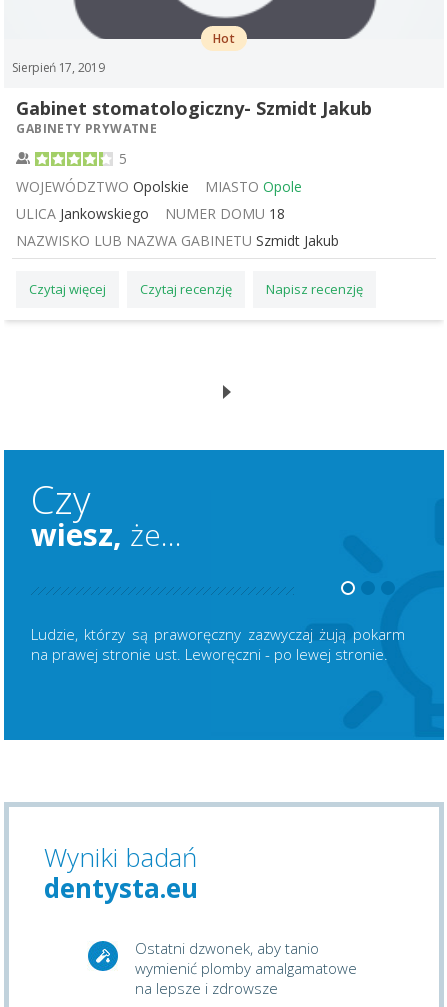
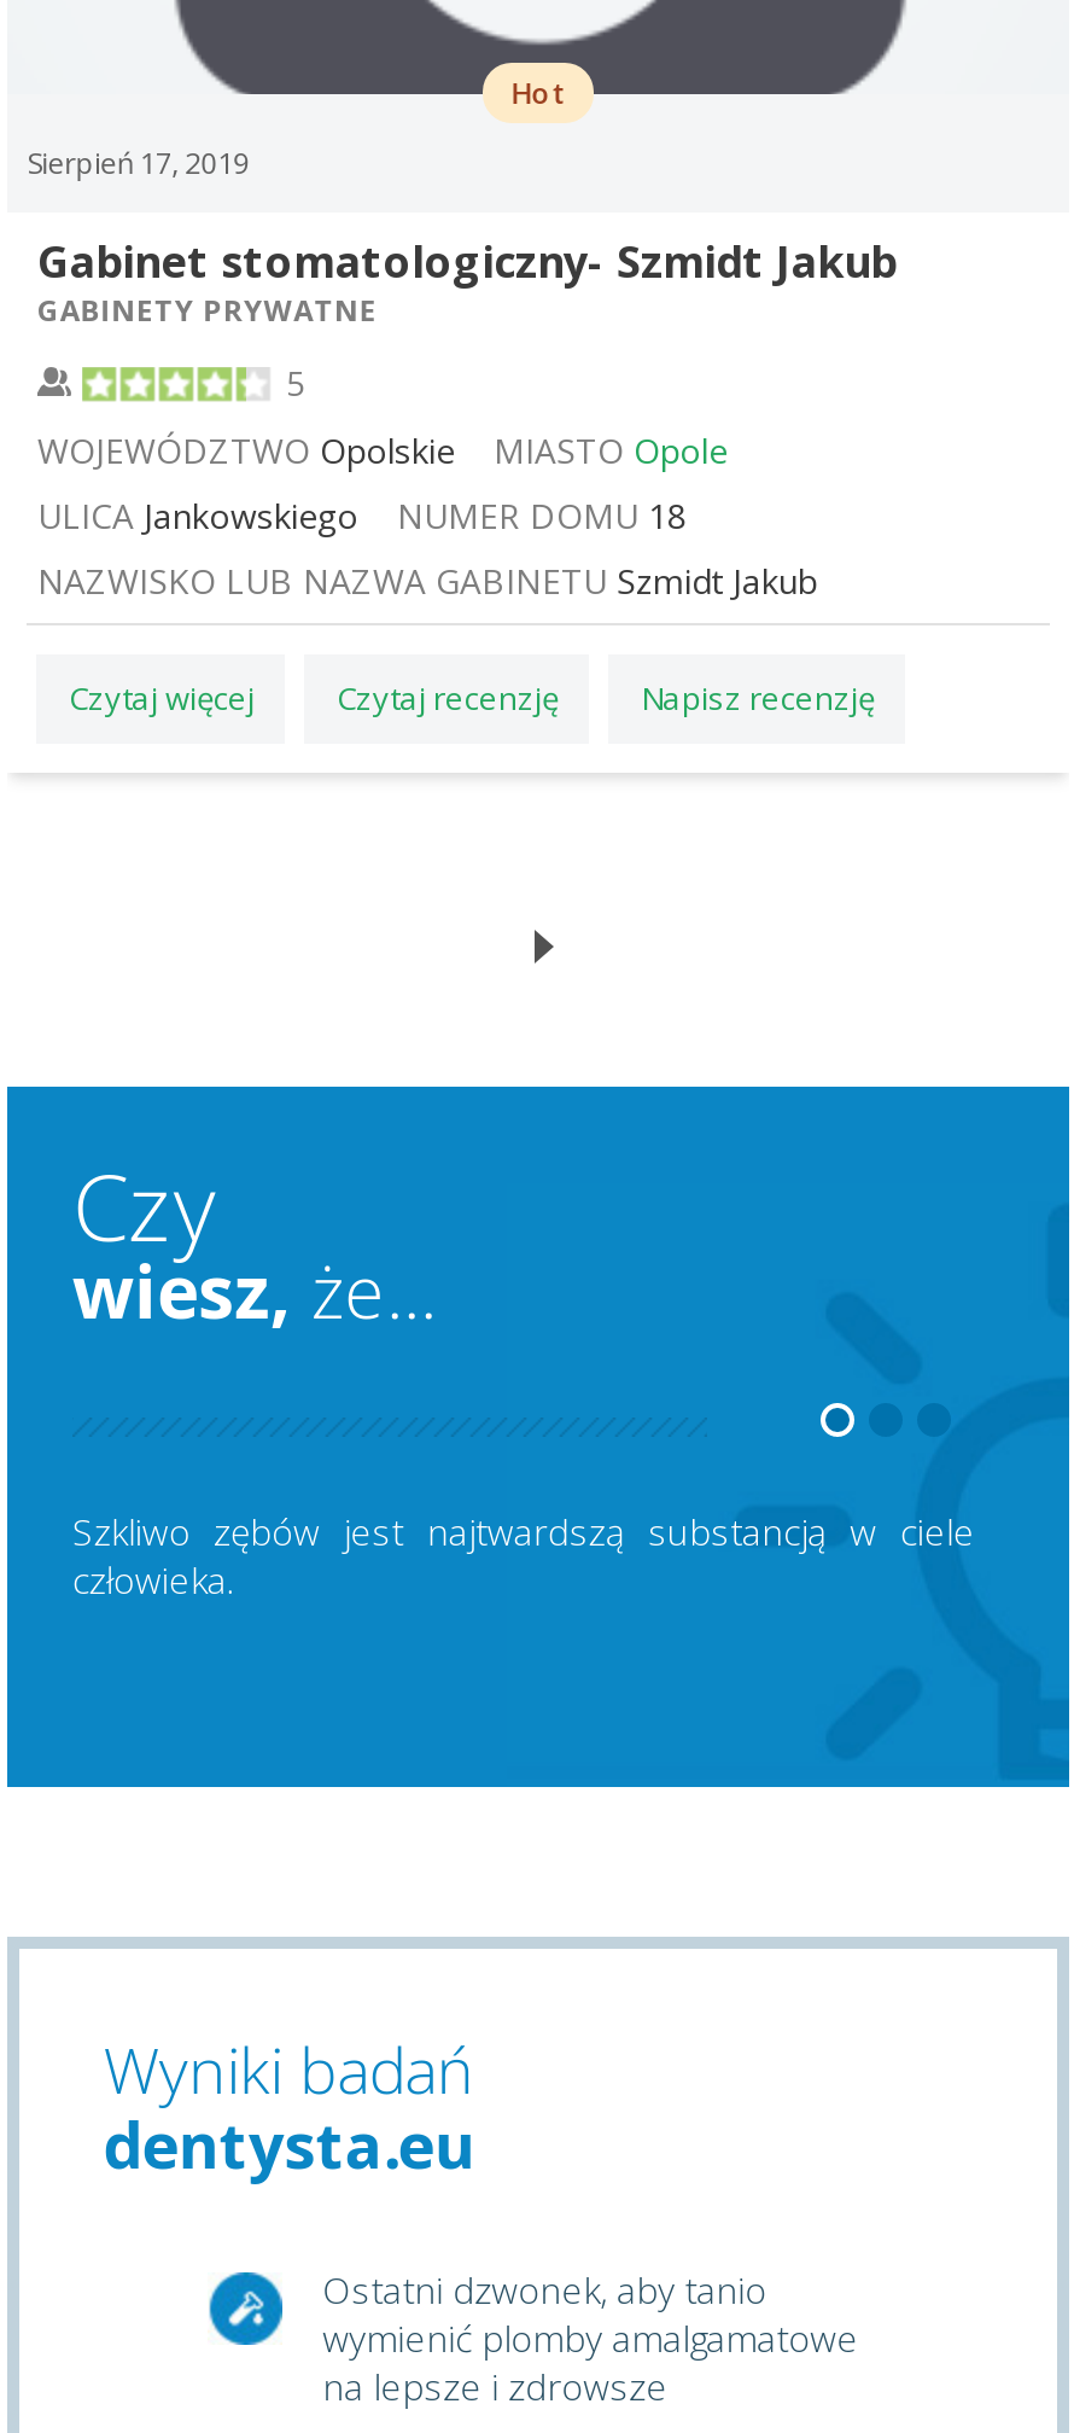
- Ludzie, którzy są praworęczny zazwyczaj żują pokarm
- na prawej stronie ust. Leworęczni - po lewej stronie.
+ Szkliwo zębów jest najtwardszą substancją w ciele
+ człowieka.
